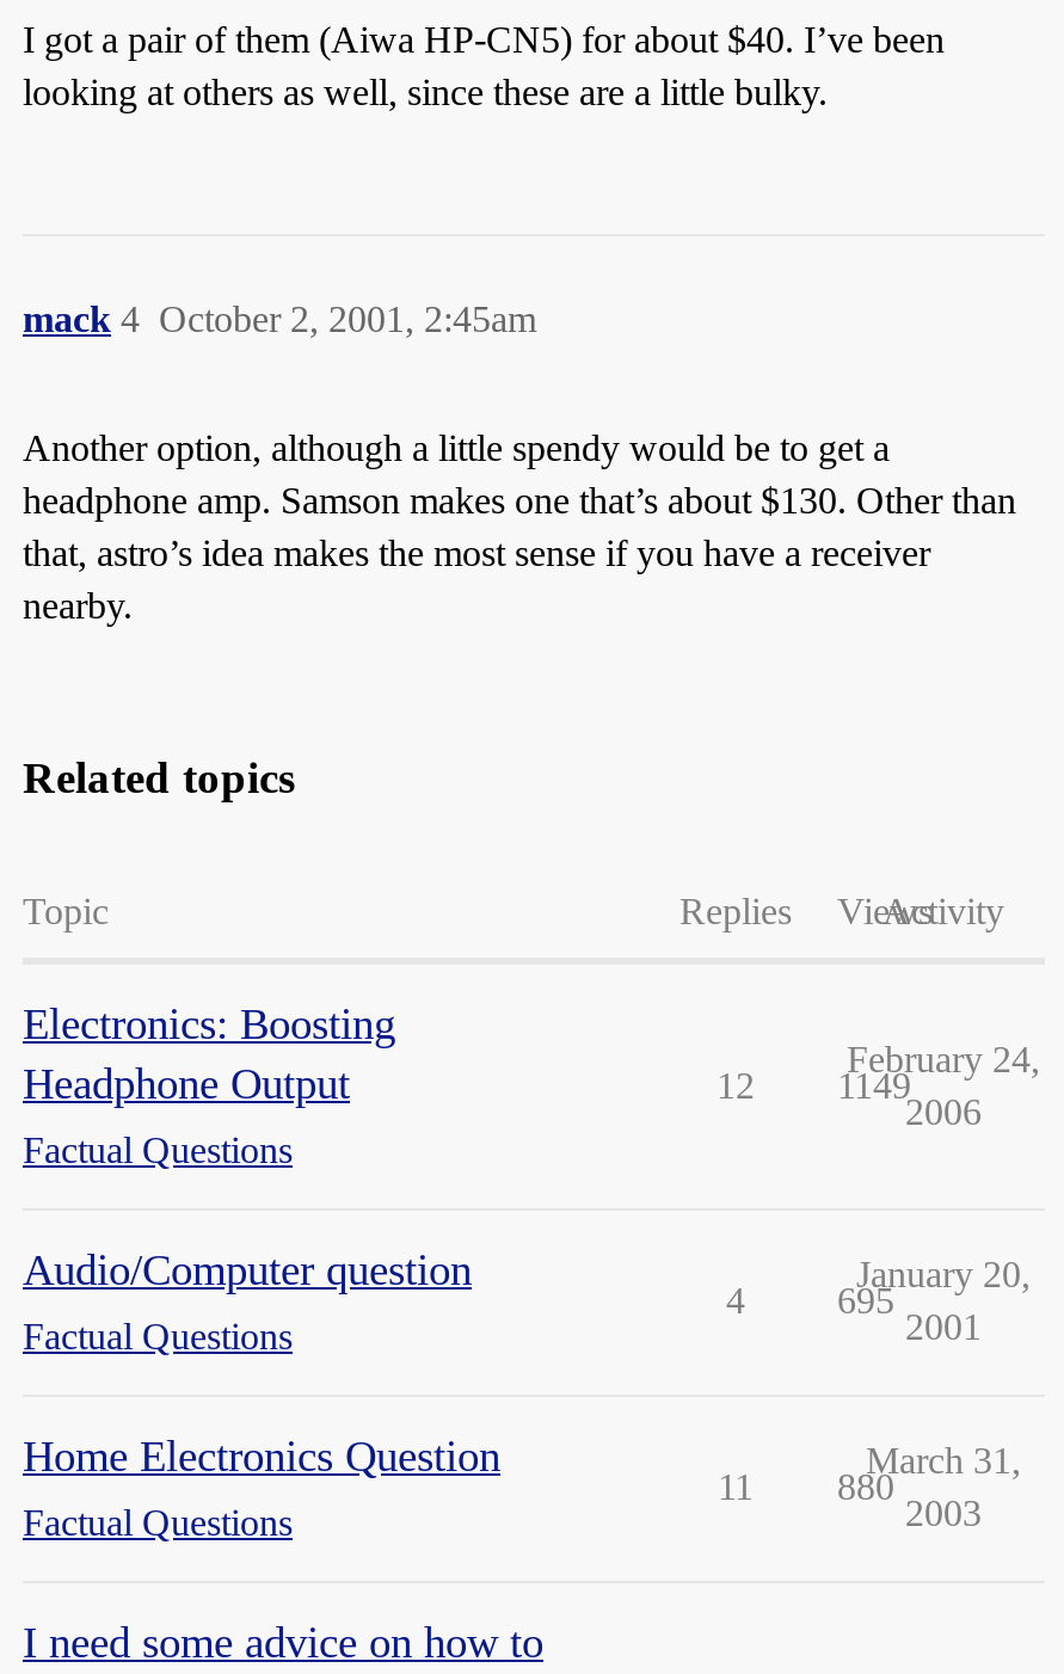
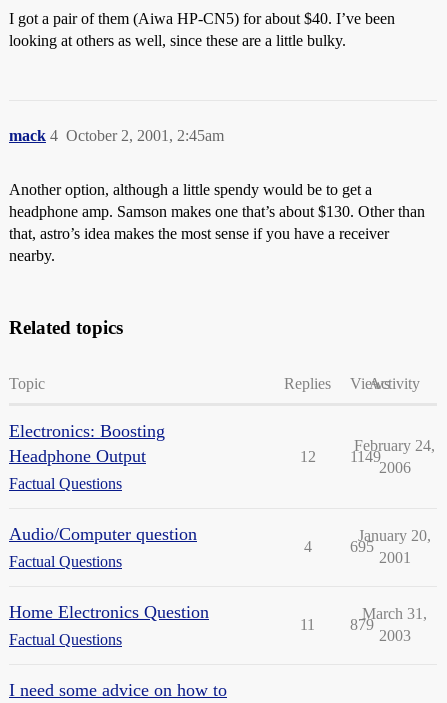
- 880
+ 879
